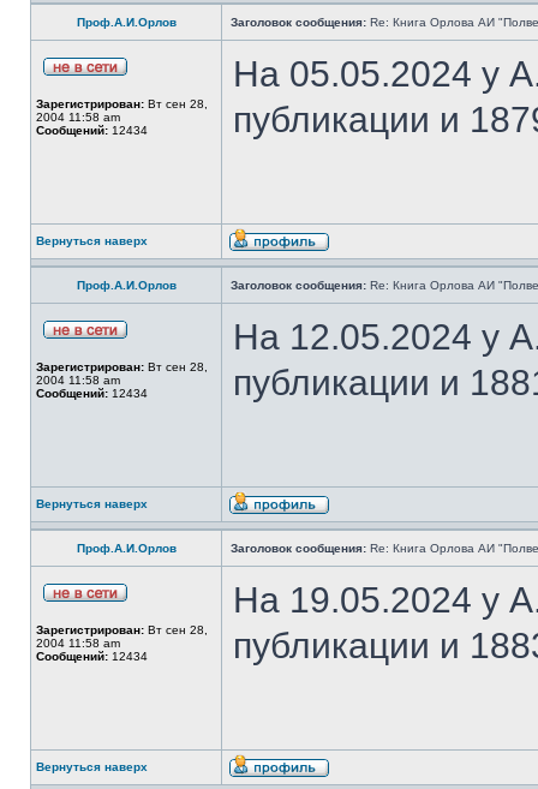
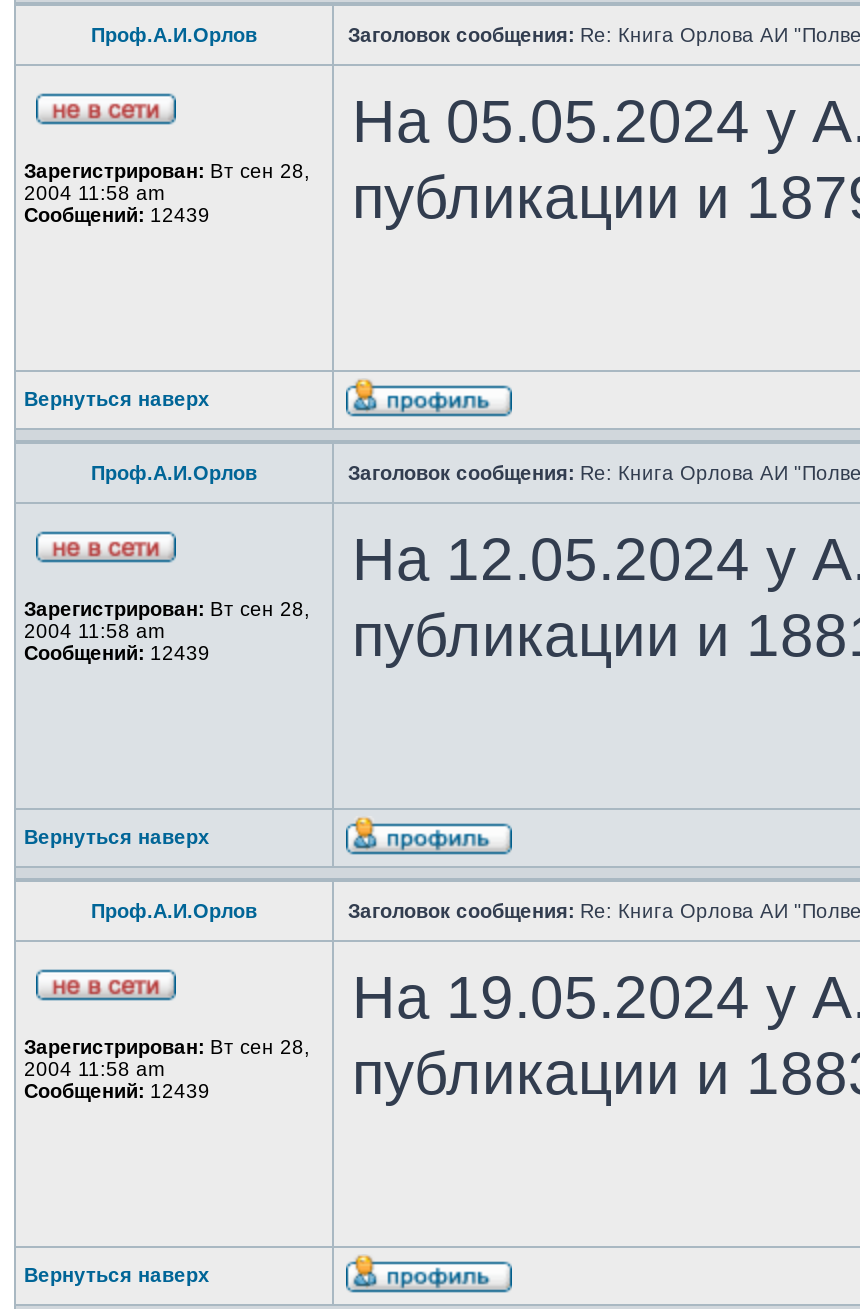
- Сообщений: 12434
+ Сообщений: 12439

- Сообщений: 12434
+ Сообщений: 12439

- Сообщений: 12434
+ Сообщений: 12439
